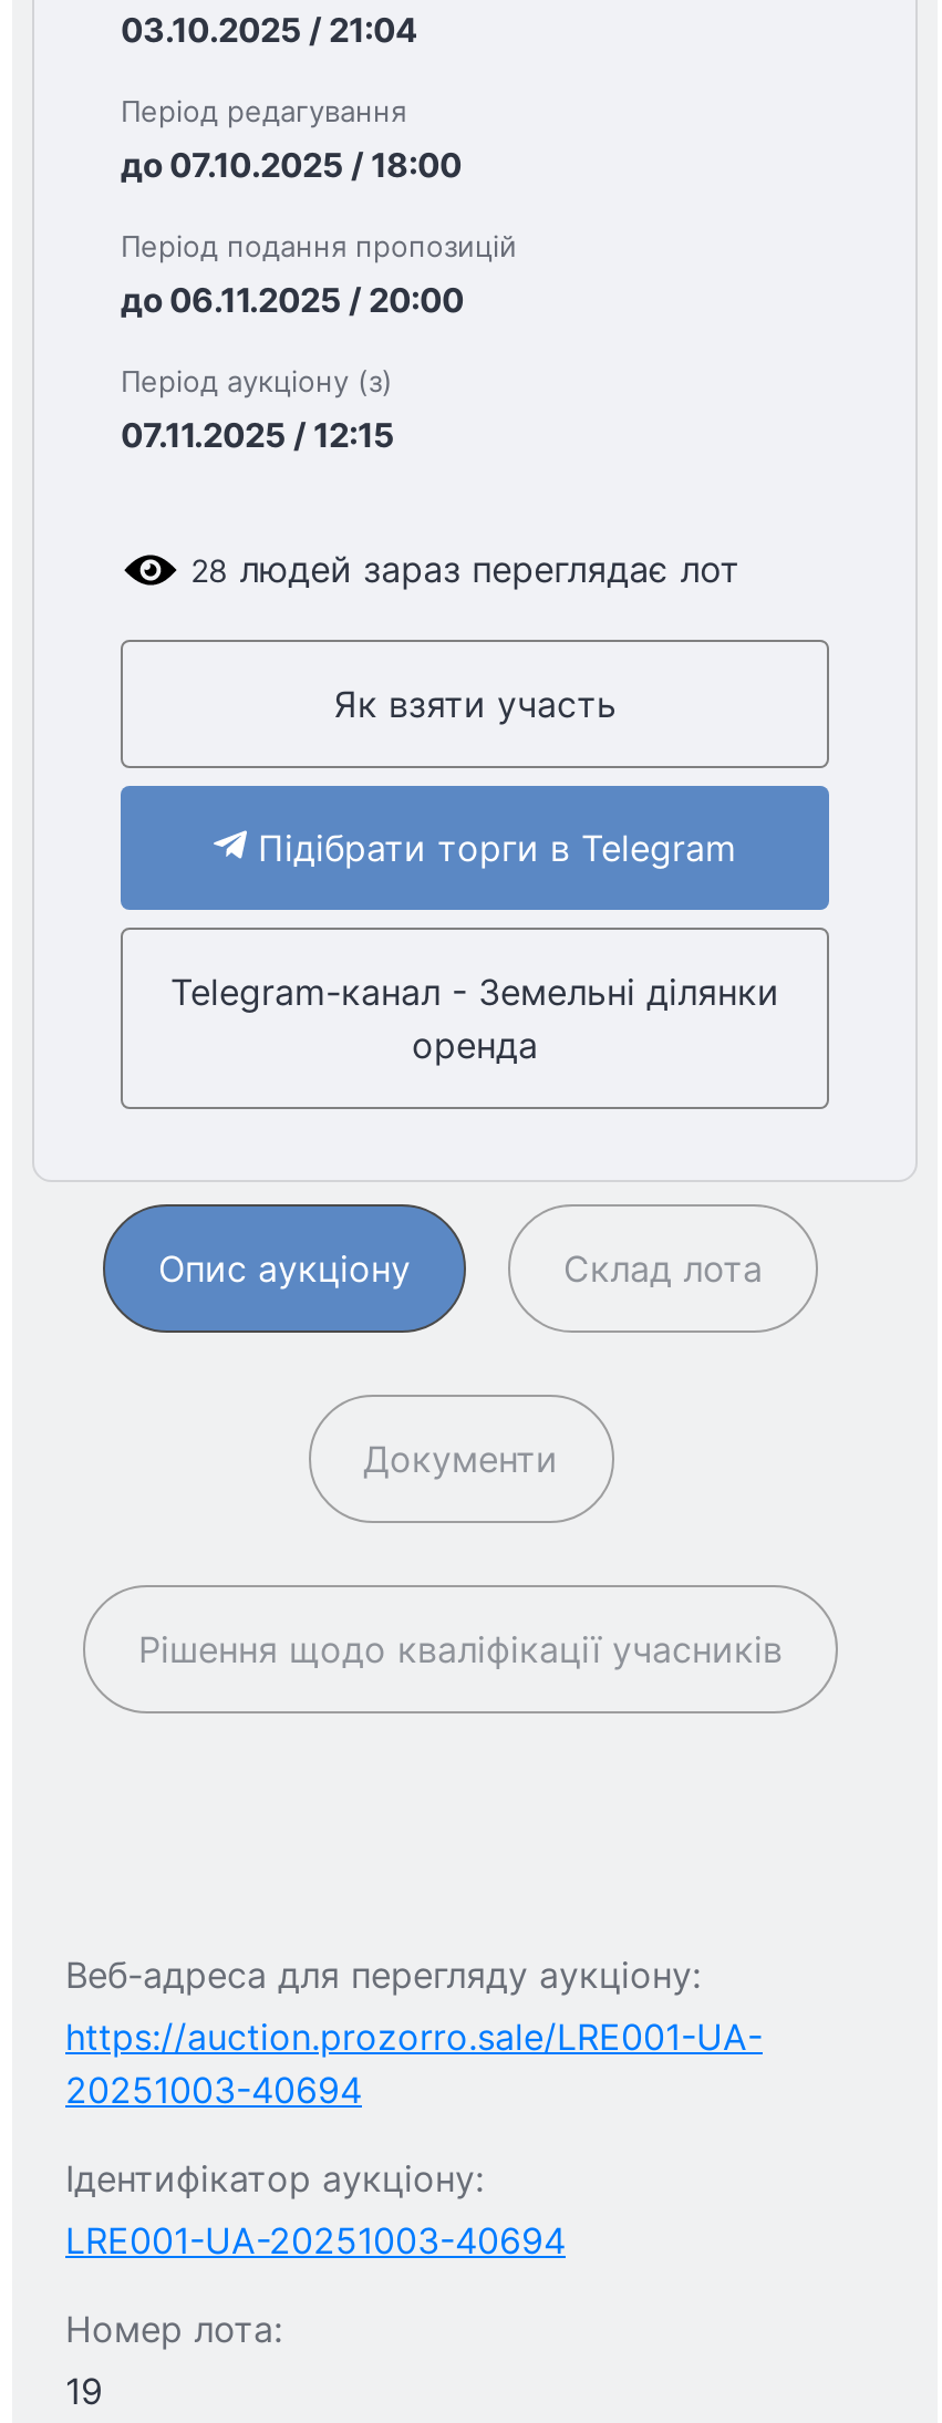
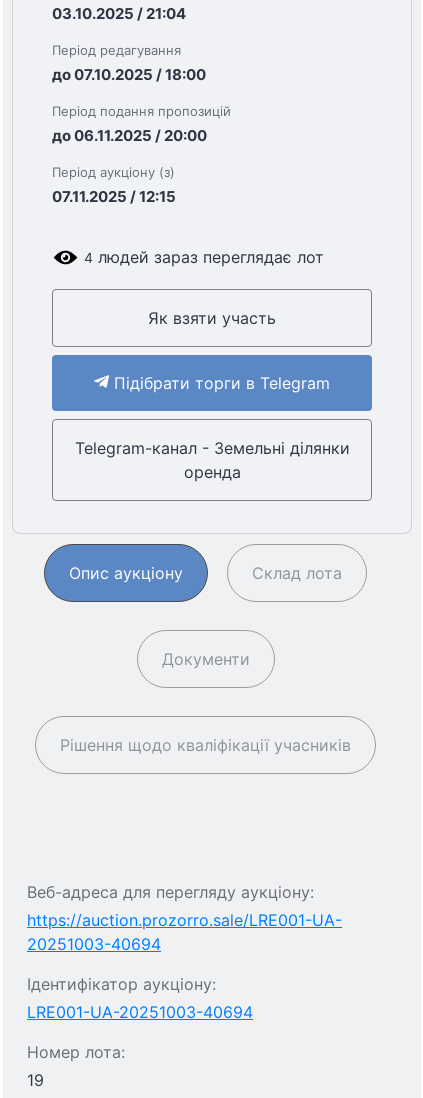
- 28 людей зараз переглядає лот
+ 4 людей зараз переглядає лот
